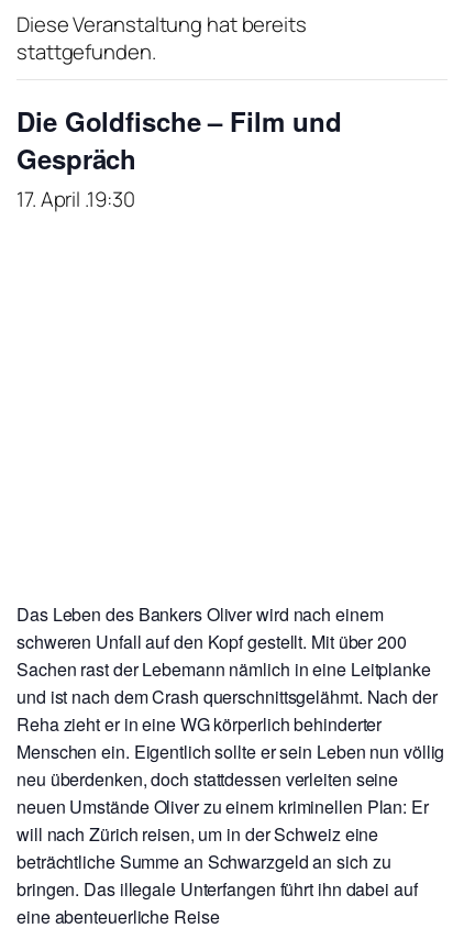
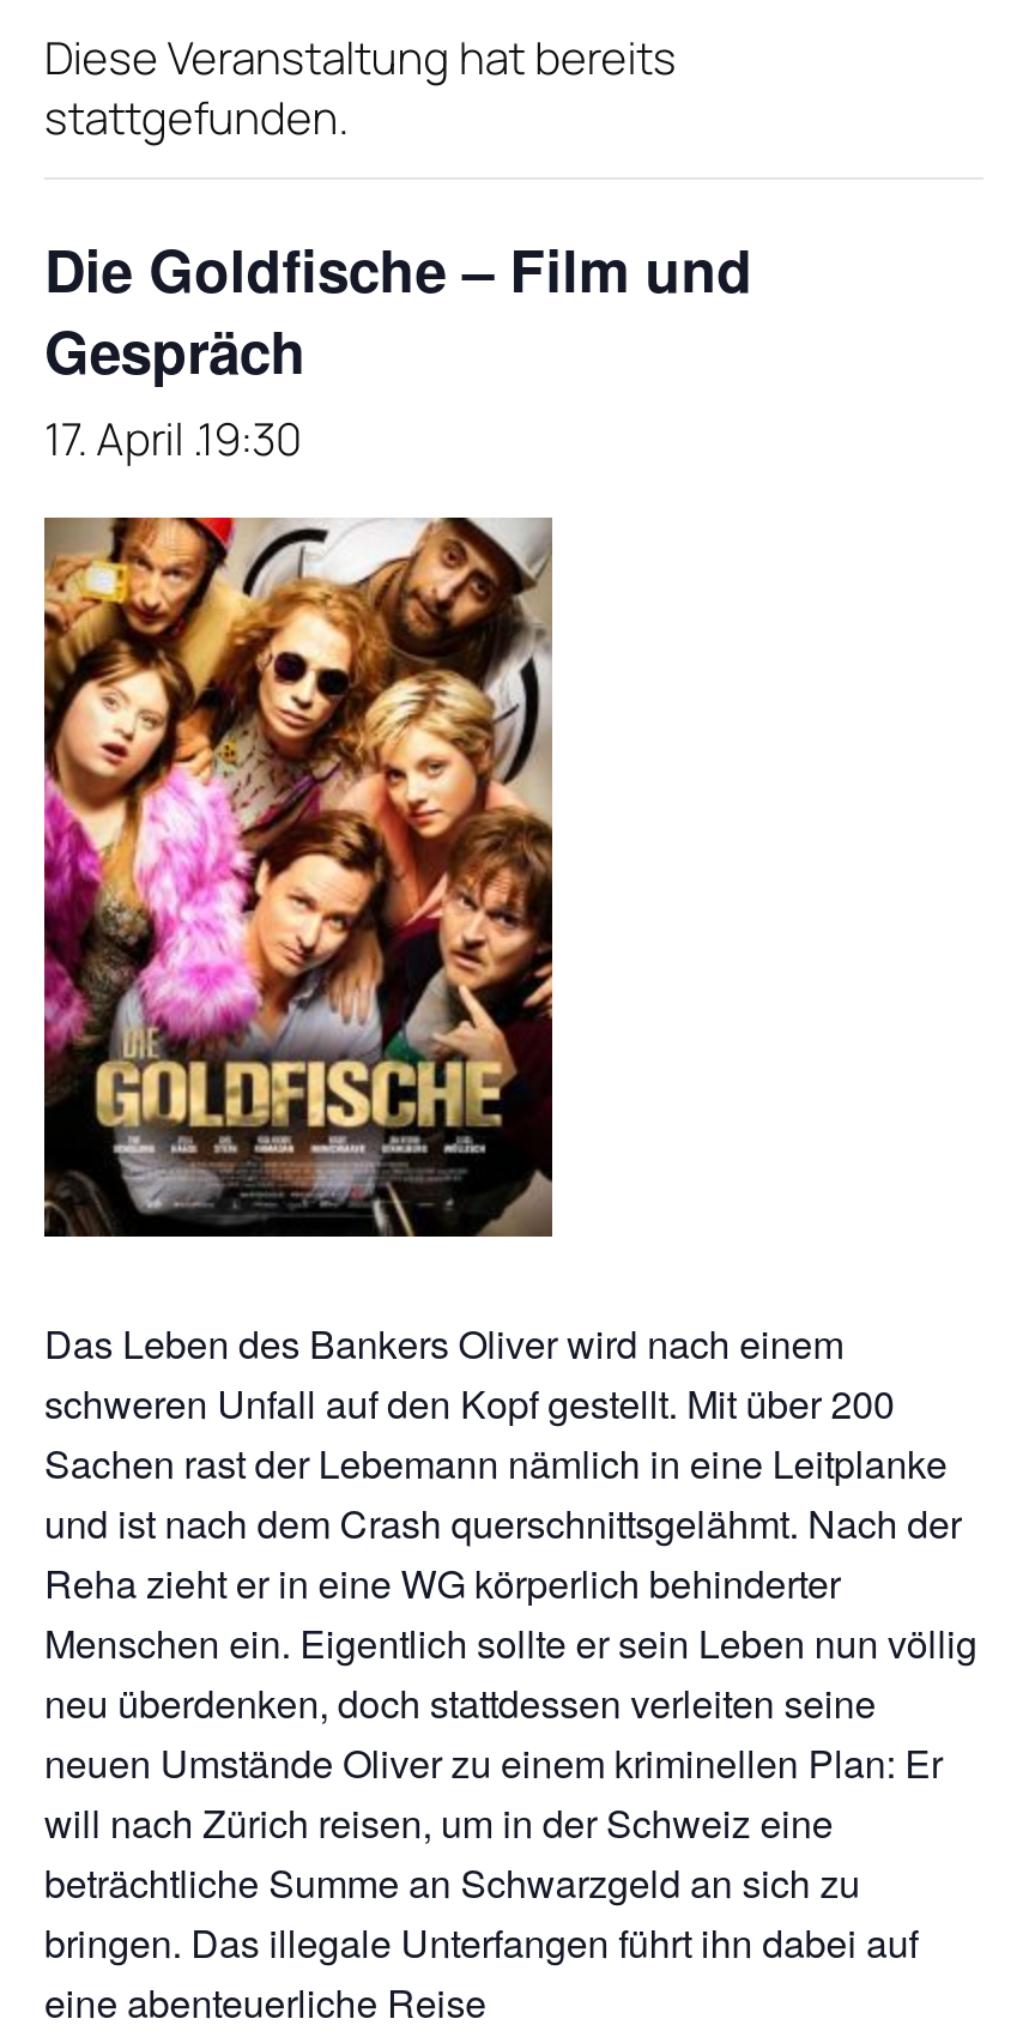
+ [image]
